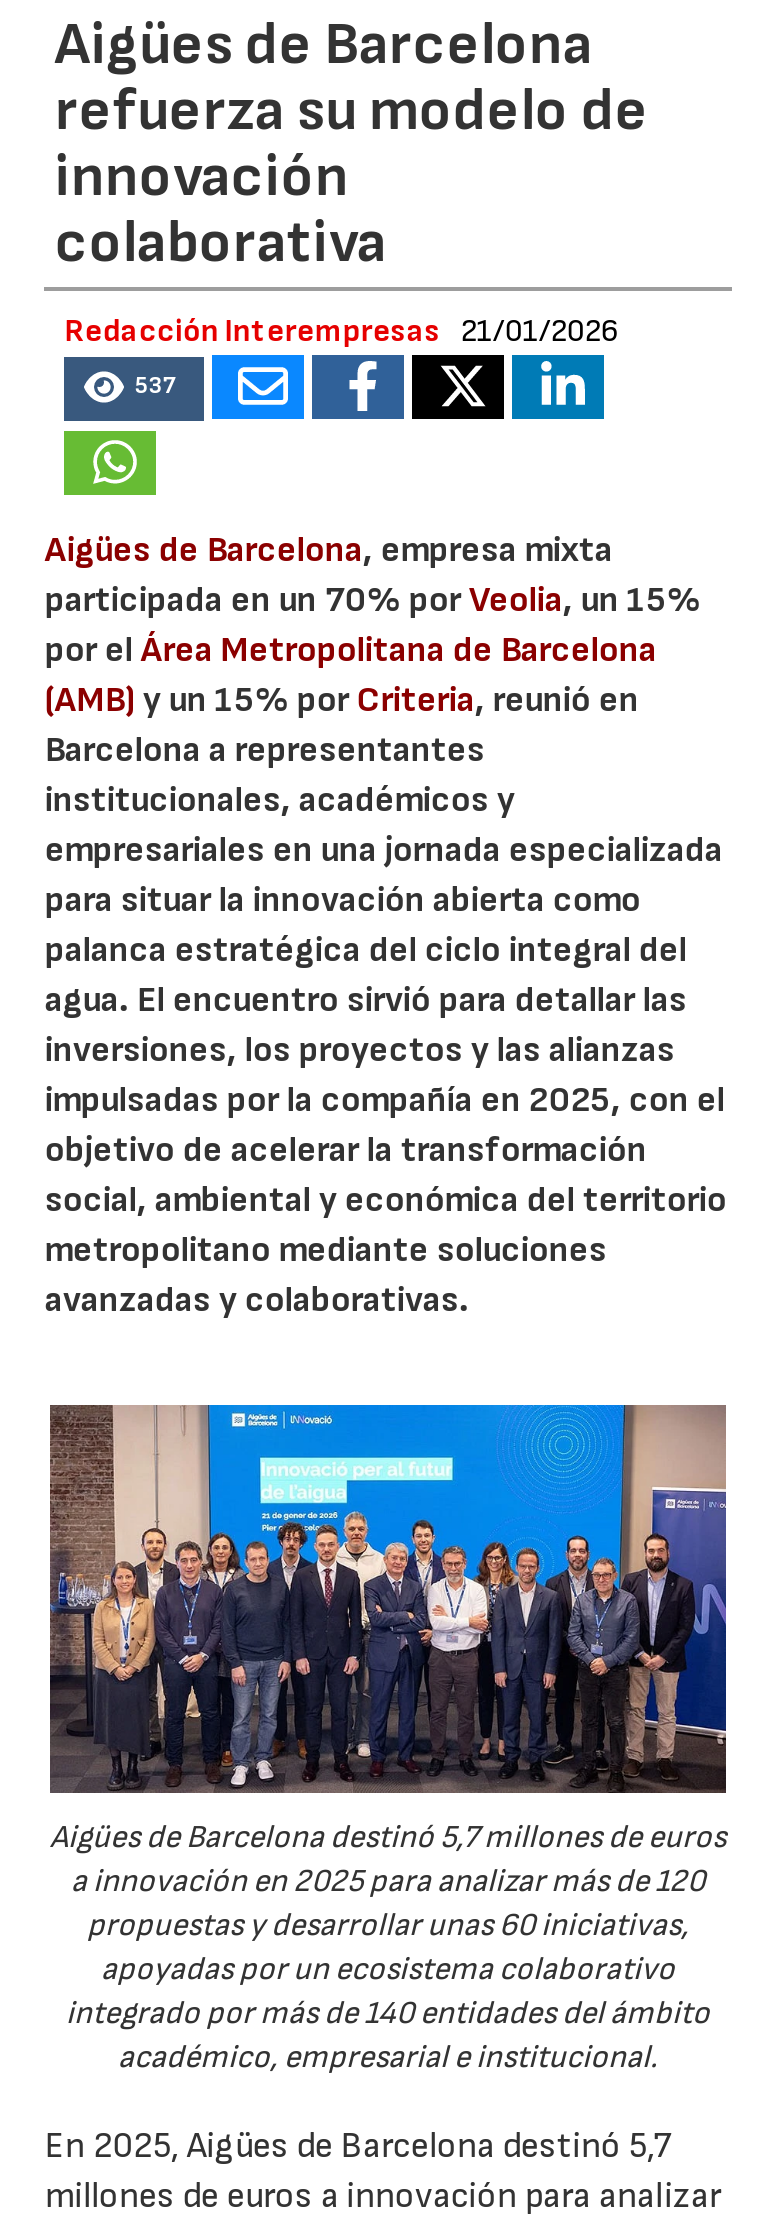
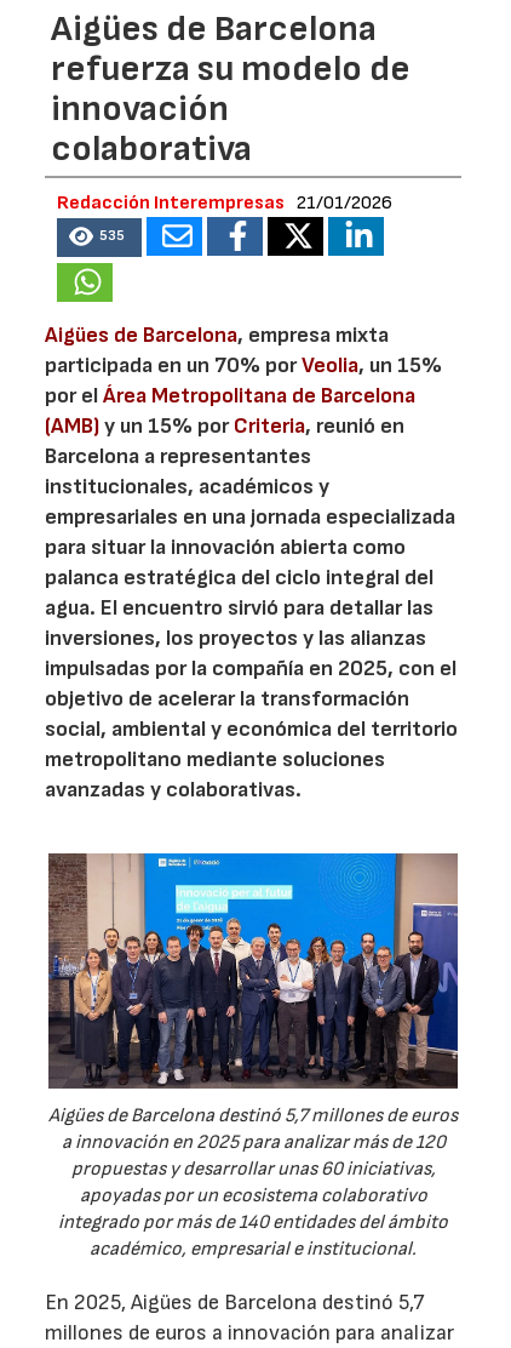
- 537
+ 535
